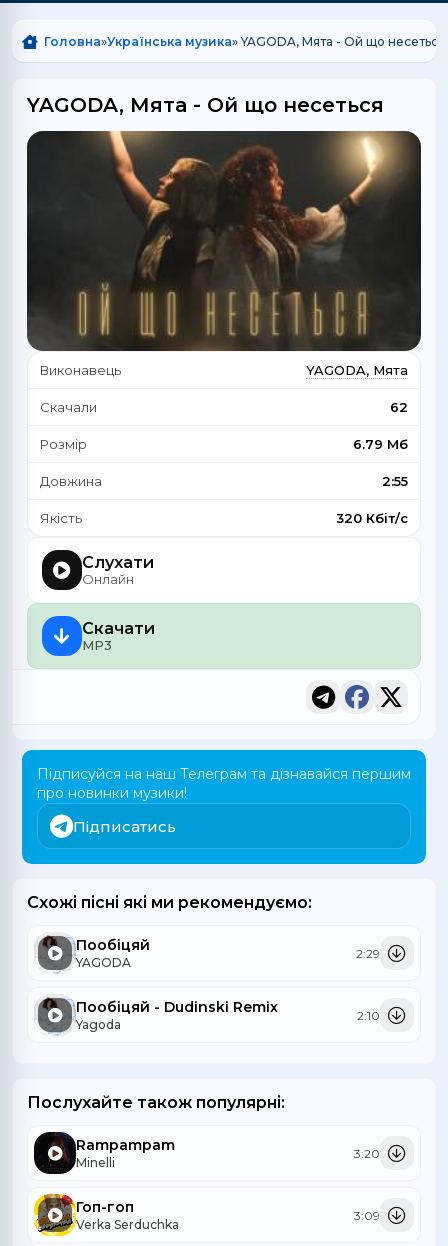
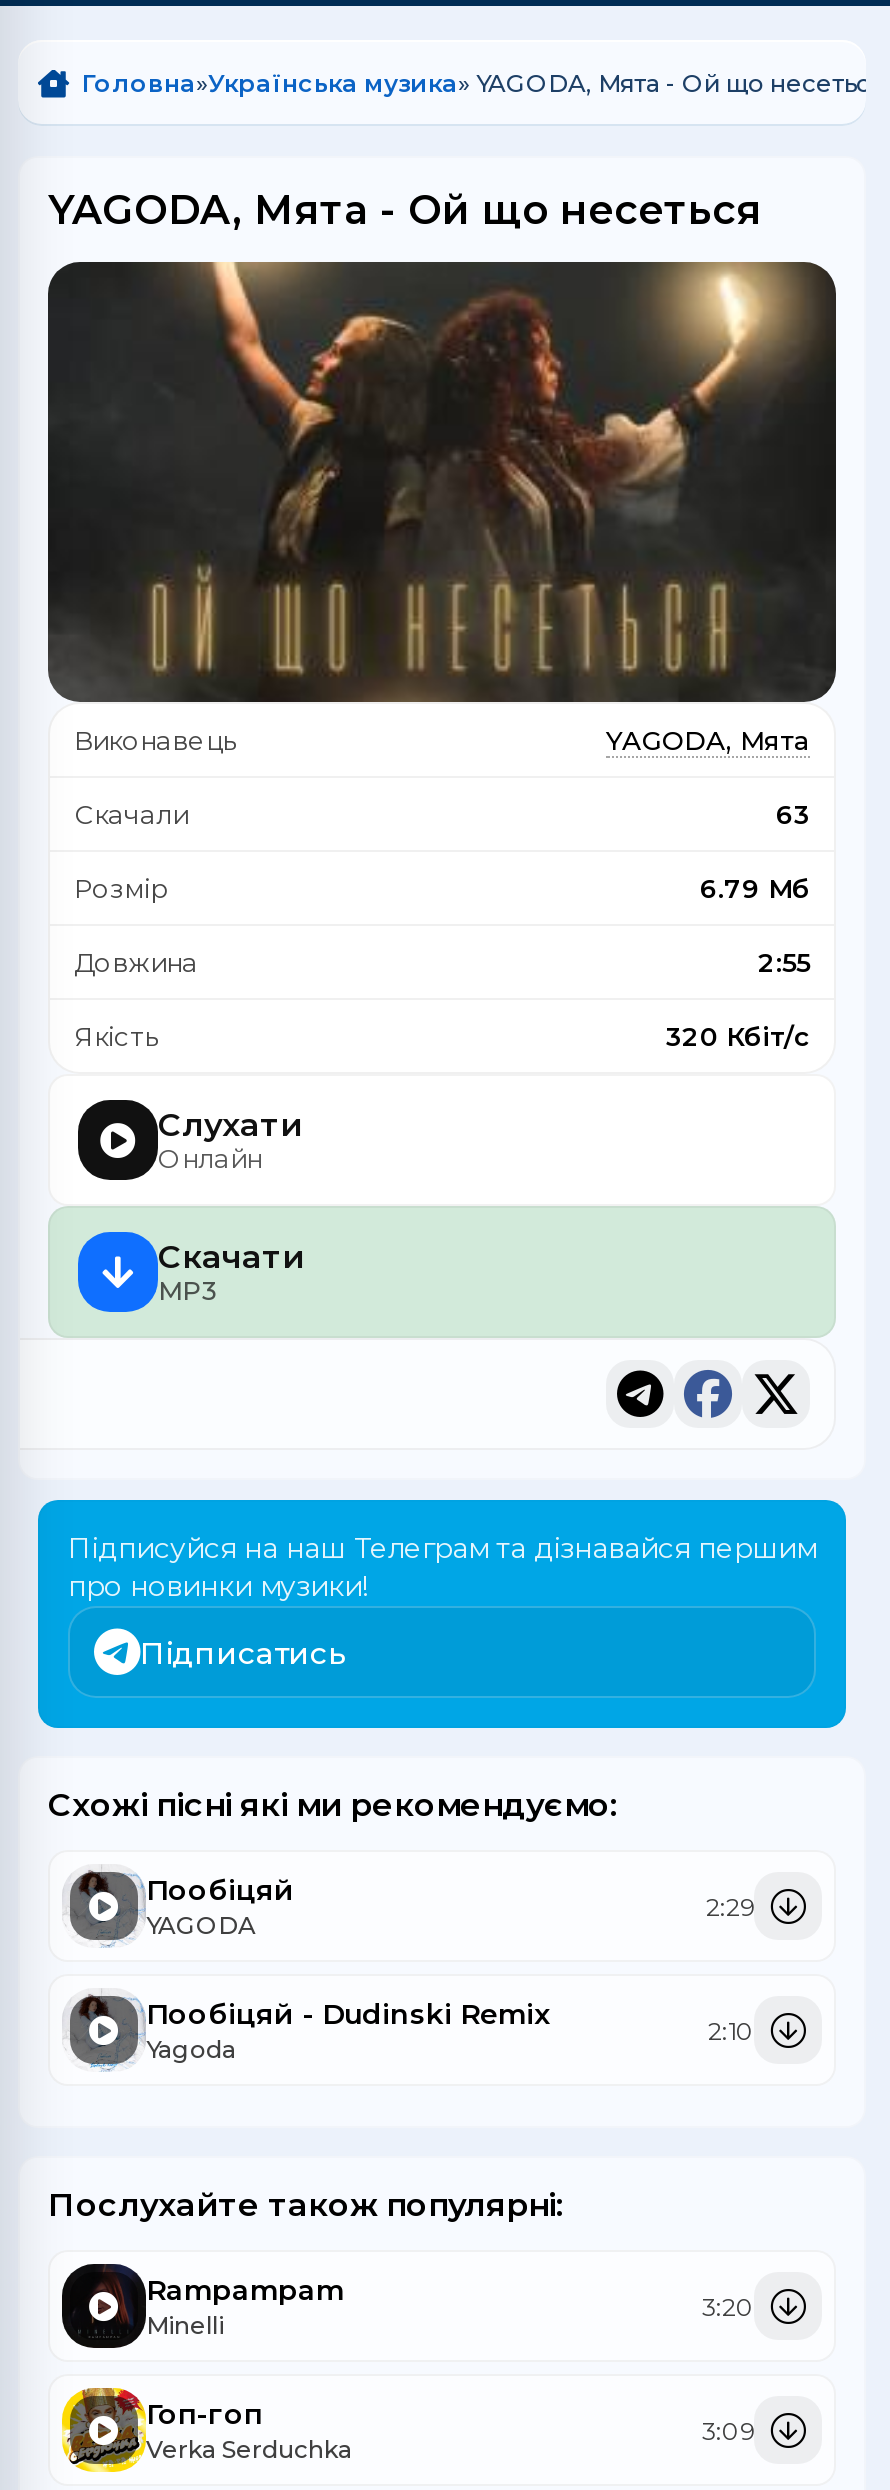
- 62
+ 63
